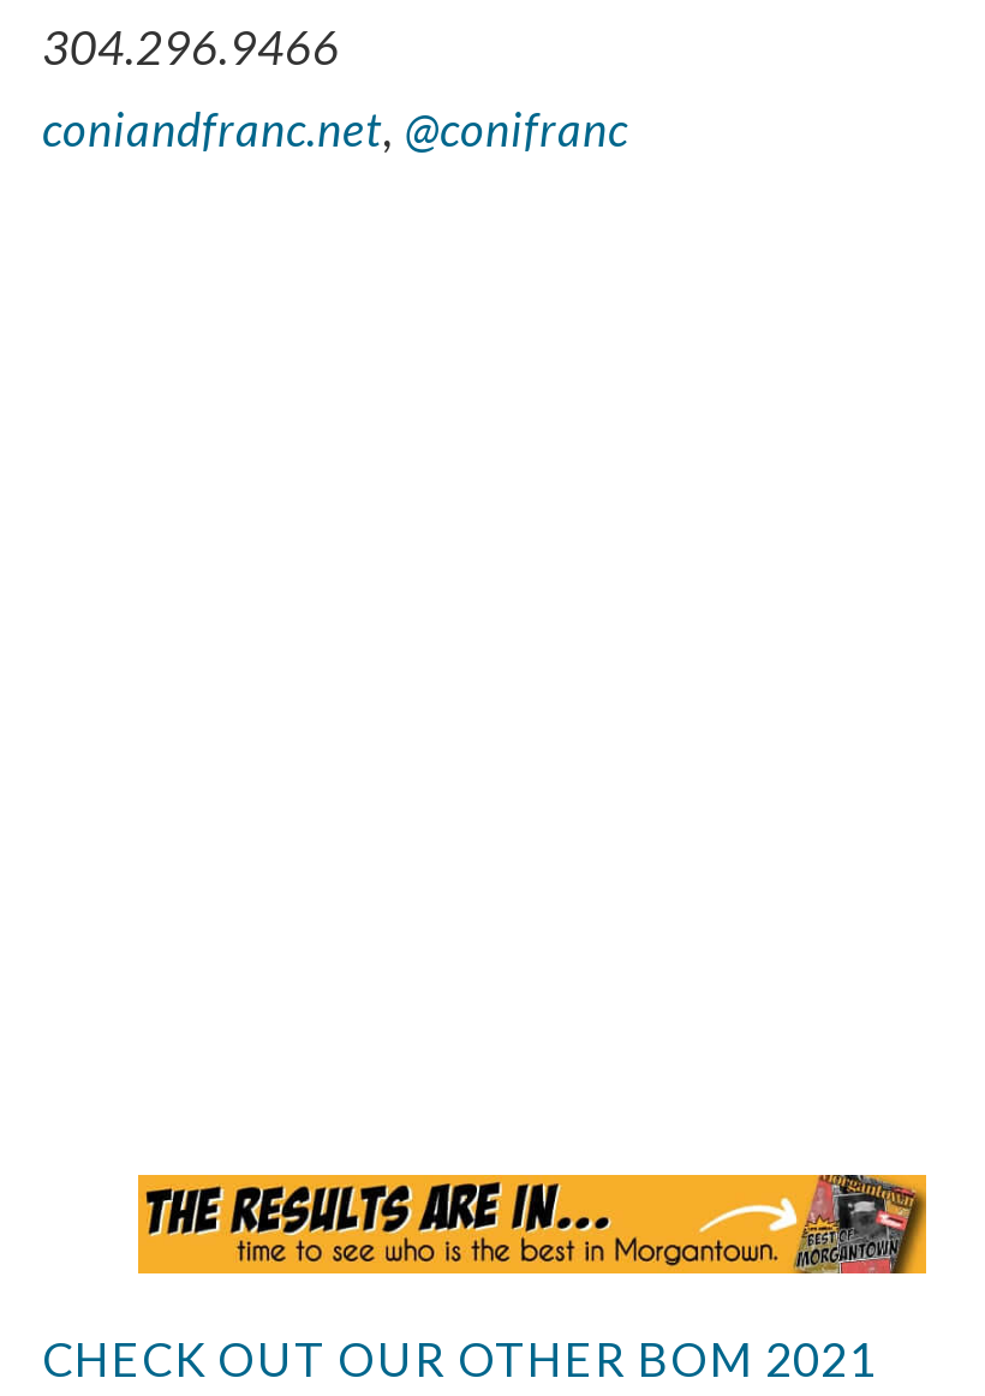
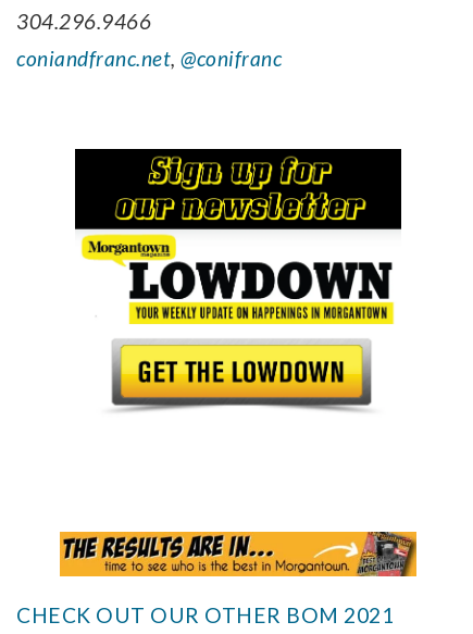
+ [image]

+ [image]
